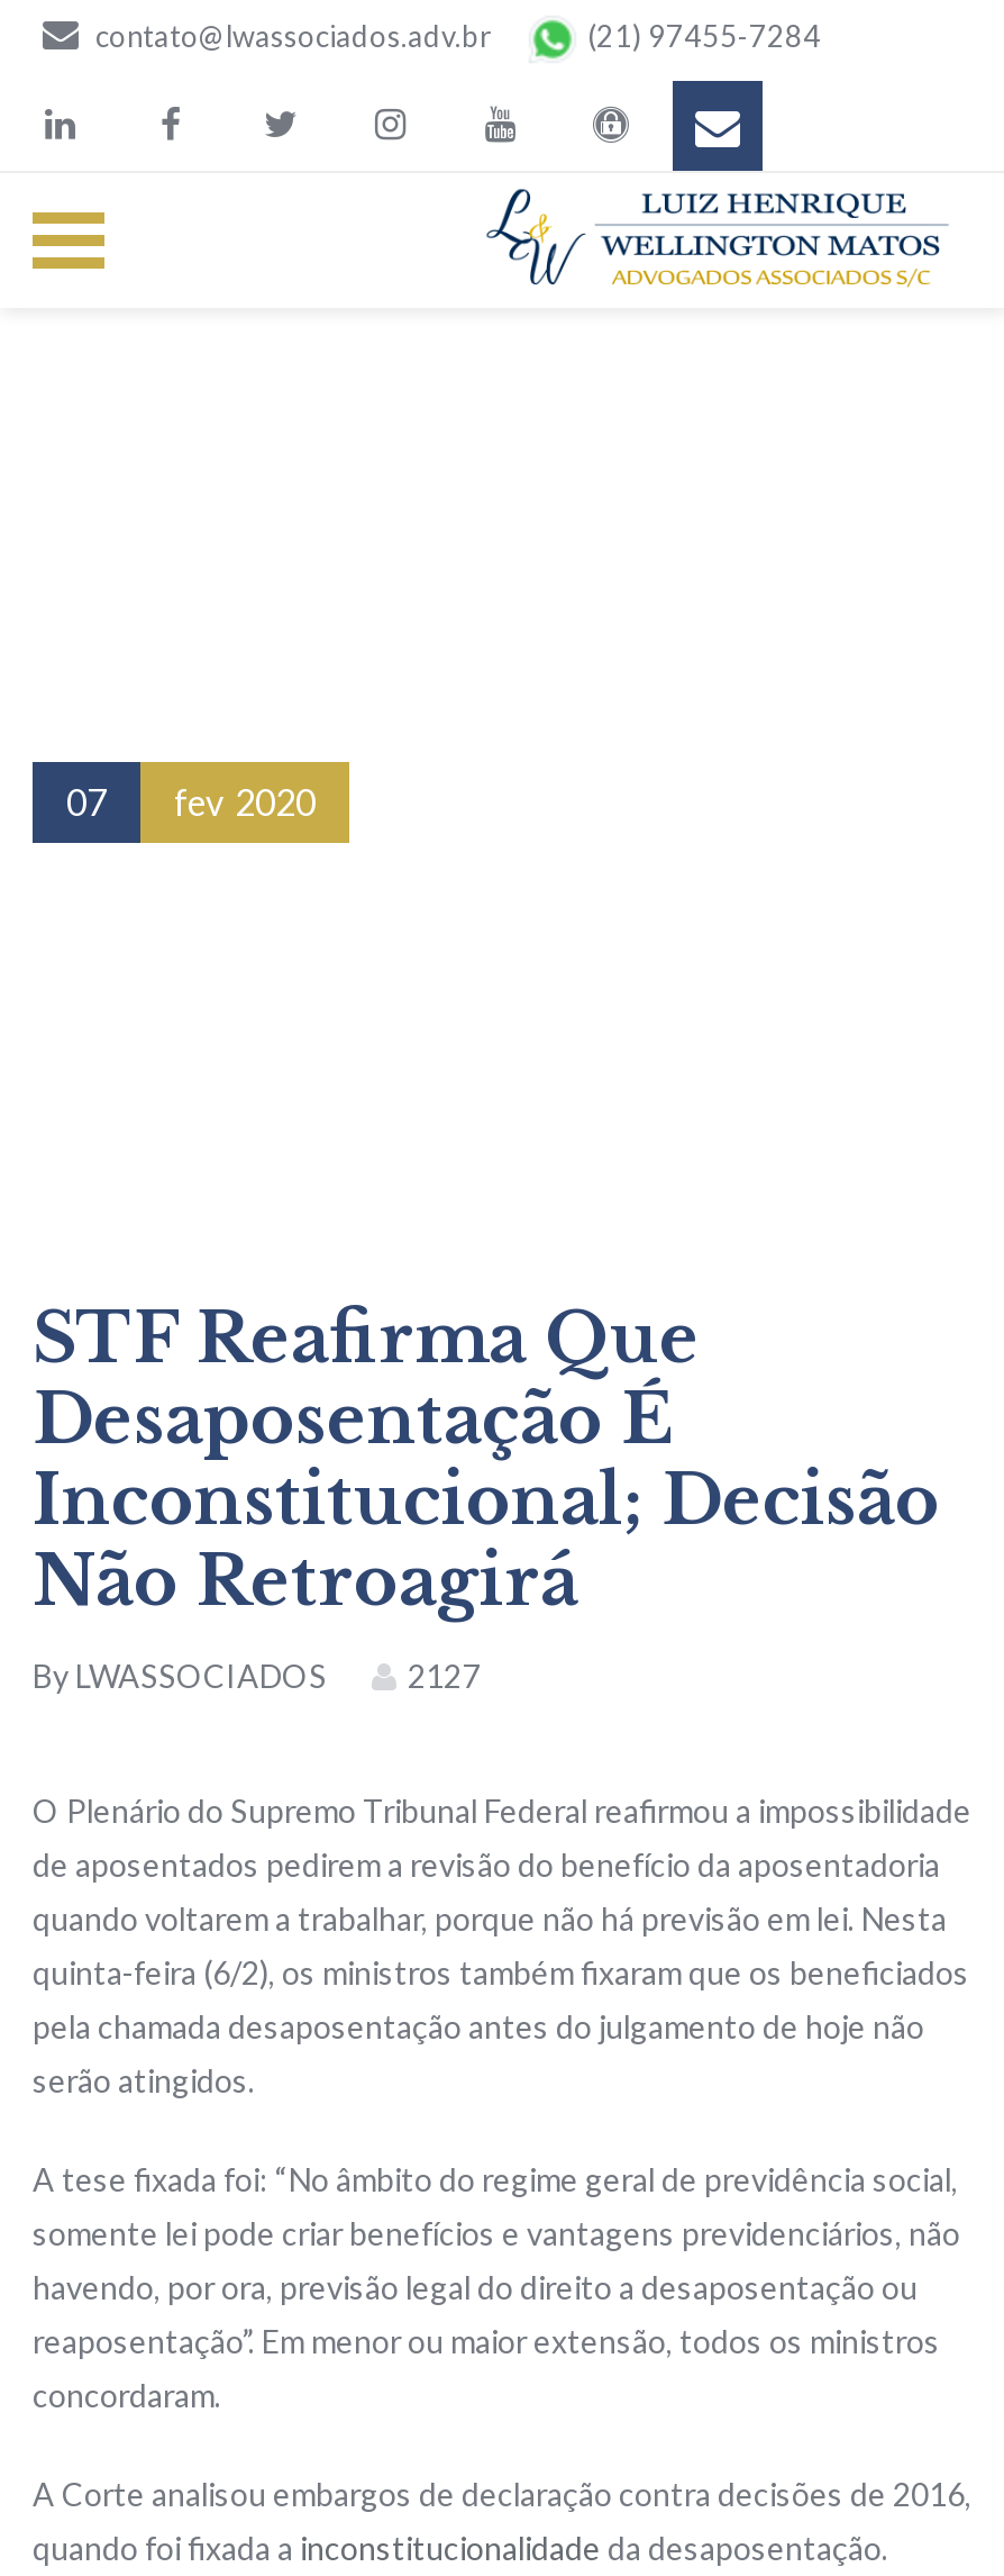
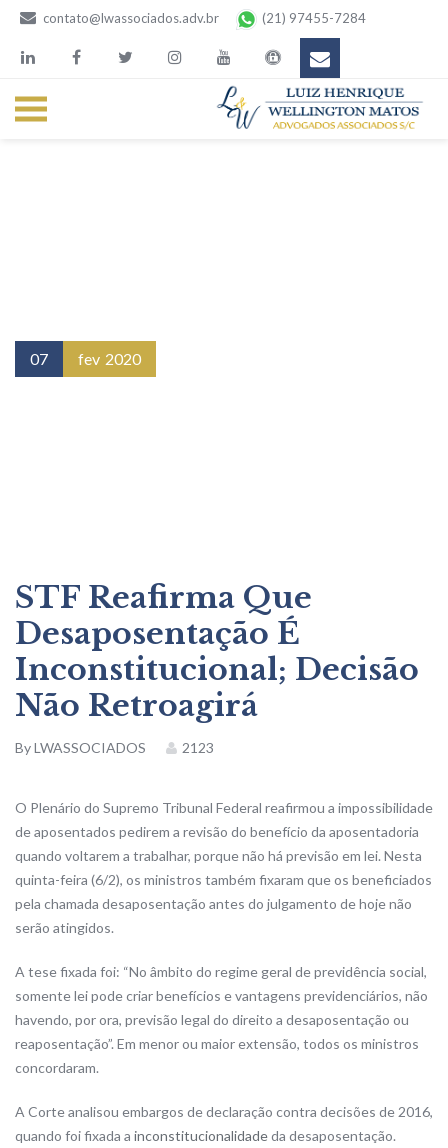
- 2127
+ 2123
